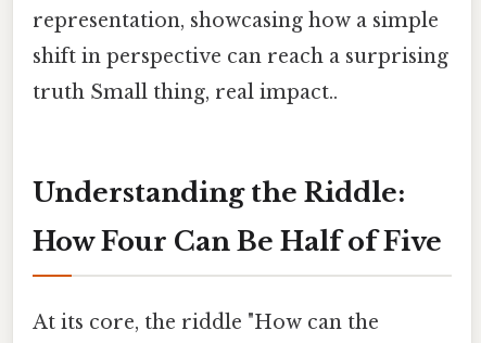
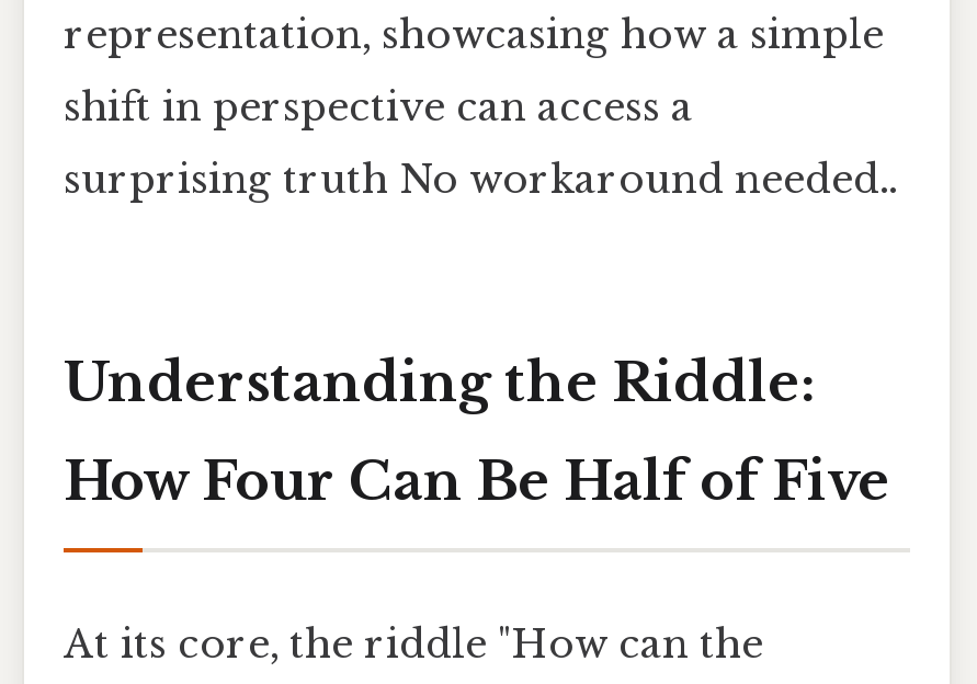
- shift in perspective can reach a surprising
+ shift in perspective can access a

- truth Small thing, real impact..
+ surprising truth No workaround needed..
